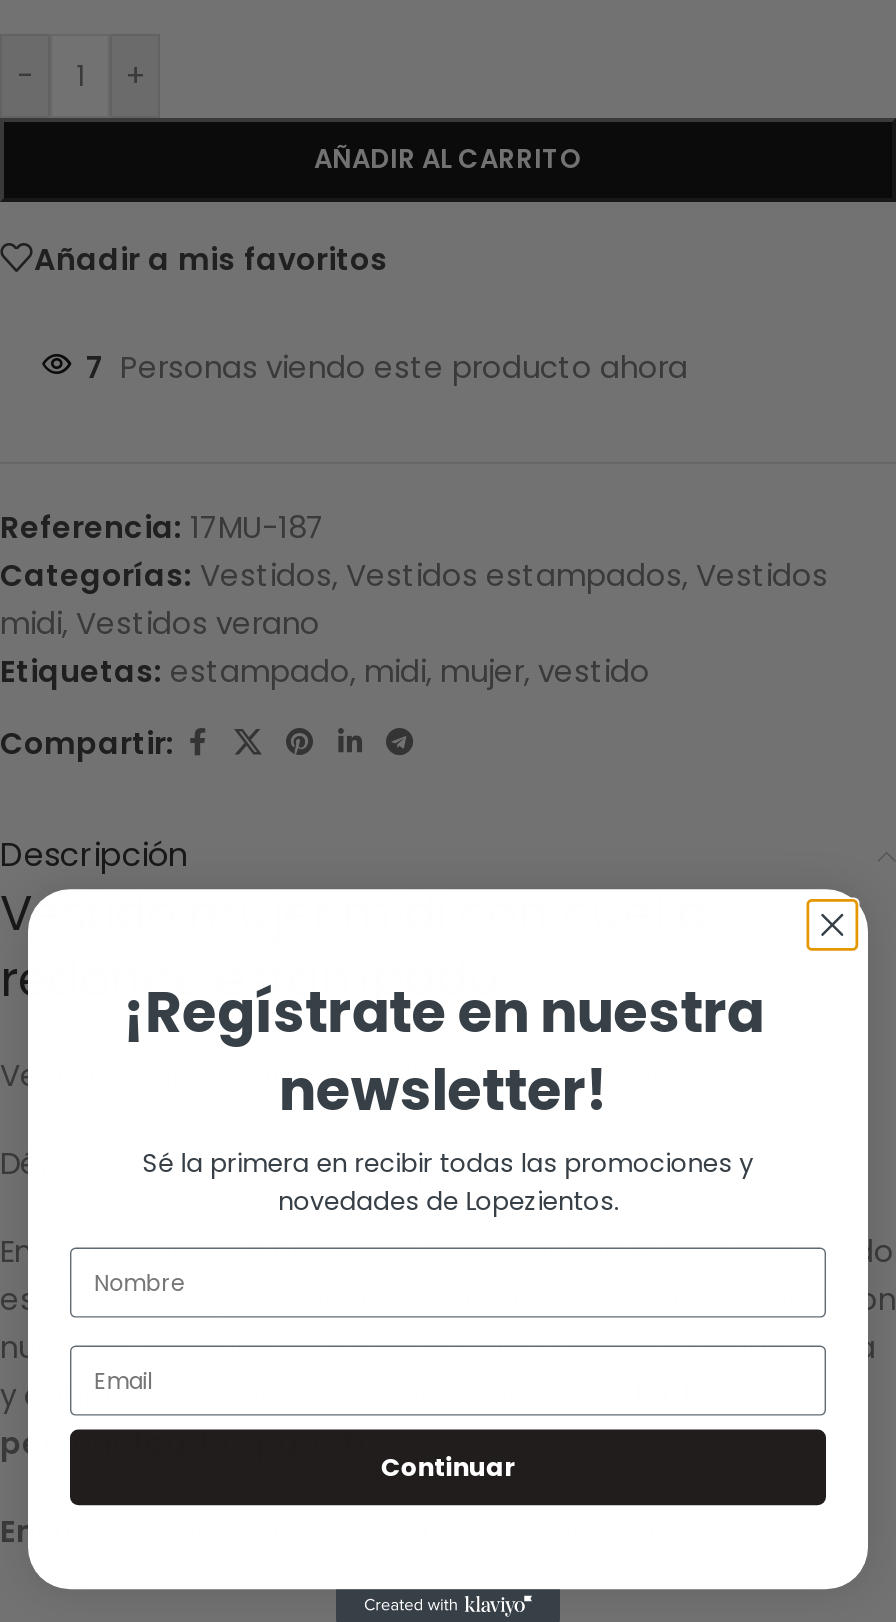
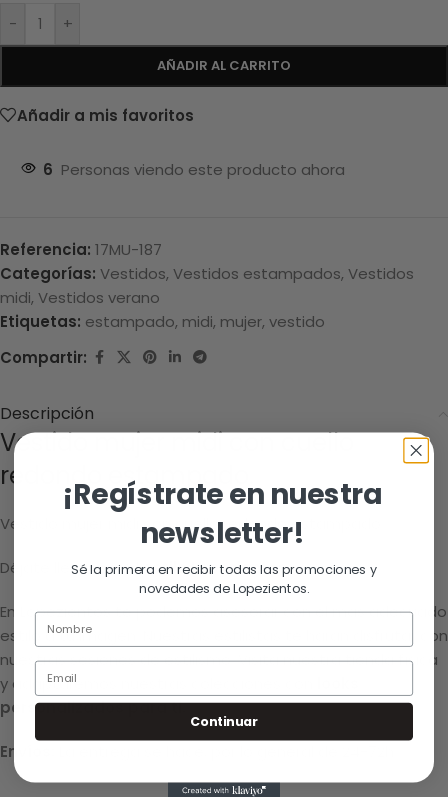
- 7 Personas viendo este producto ahora
+ 6 Personas viendo este producto ahora
